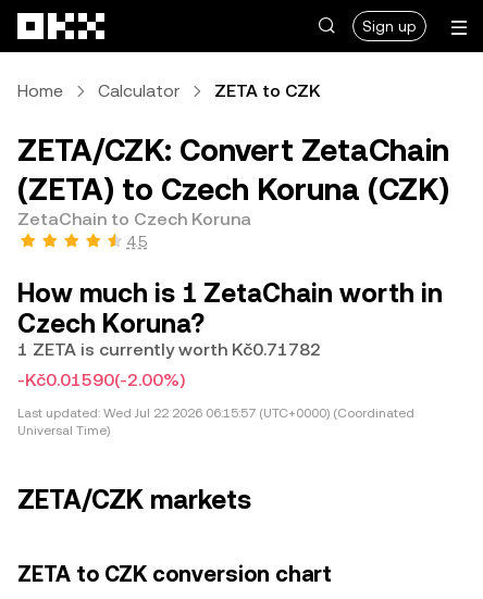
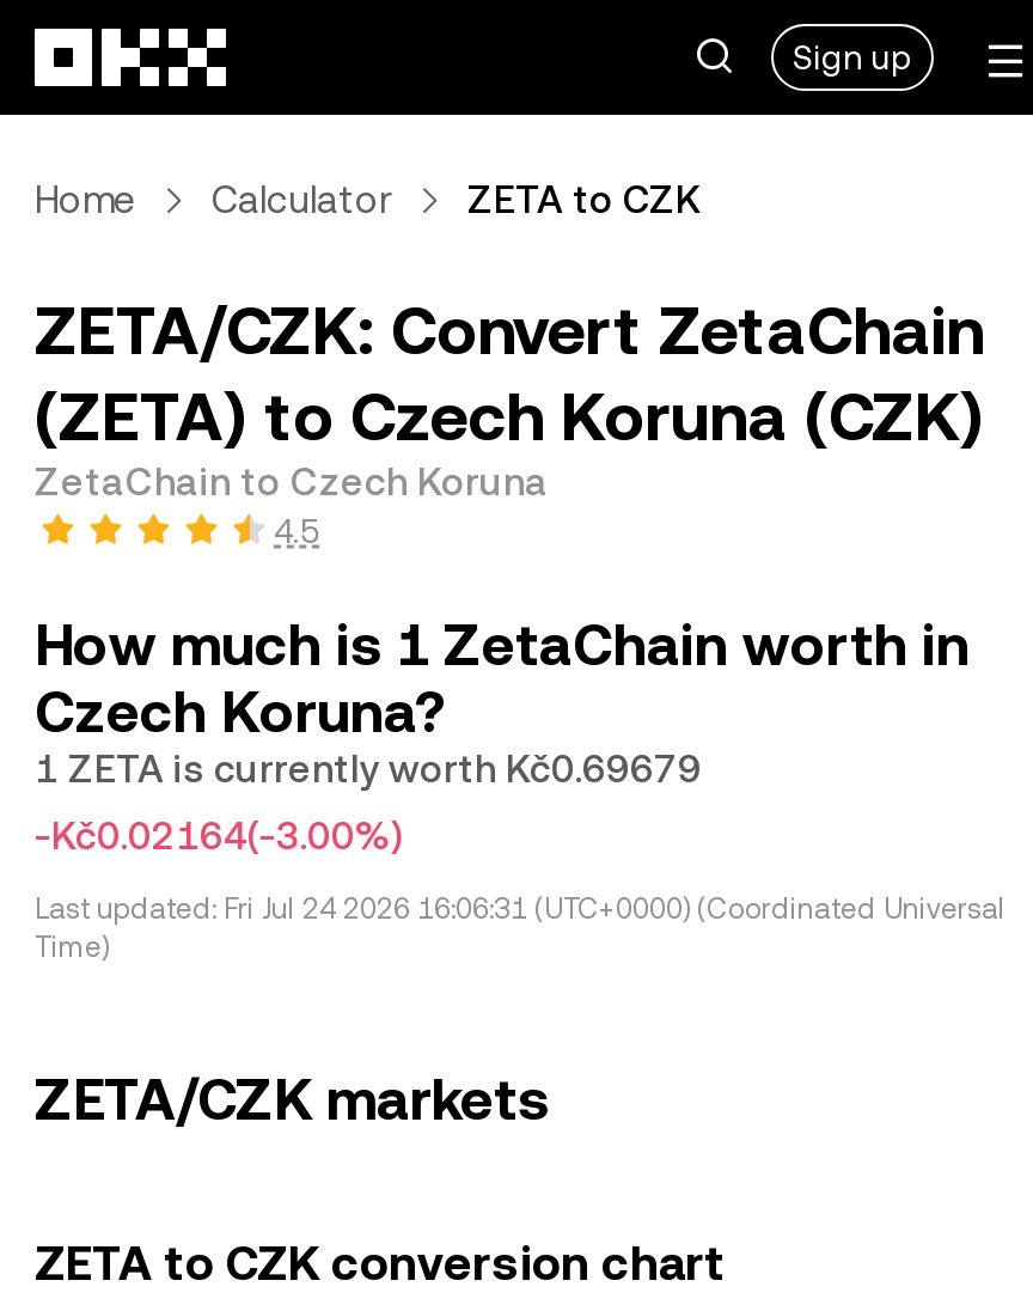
- 1 ZETA is currently worth Kč0.71782
+ 1 ZETA is currently worth Kč0.69679

- -Kč0.01590(-2.00%)
+ -Kč0.02164(-3.00%)

- Last updated: Wed Jul 22 2026 06:15:57 (UTC+0000) (Coordinated
- Universal Time)
+ Last updated: Fri Jul 24 2026 16:06:31 (UTC+0000) (Coordinated Universal
+ Time)
